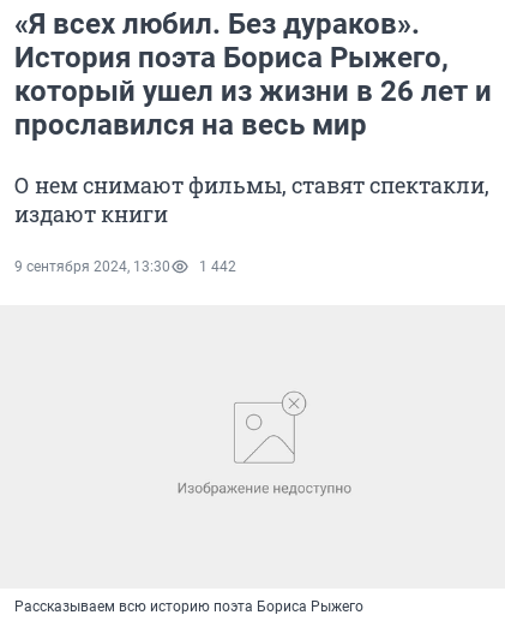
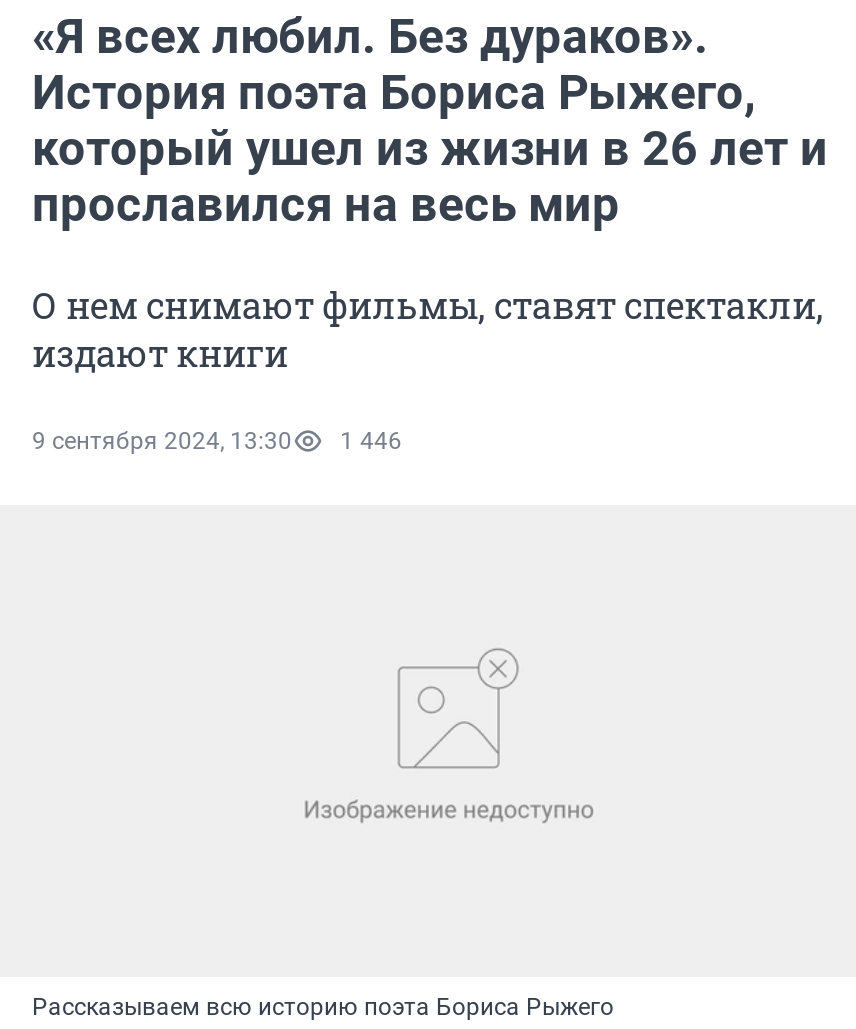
- 9 сентября 2024, 13:30 1 442
+ 9 сентября 2024, 13:30 1 446
